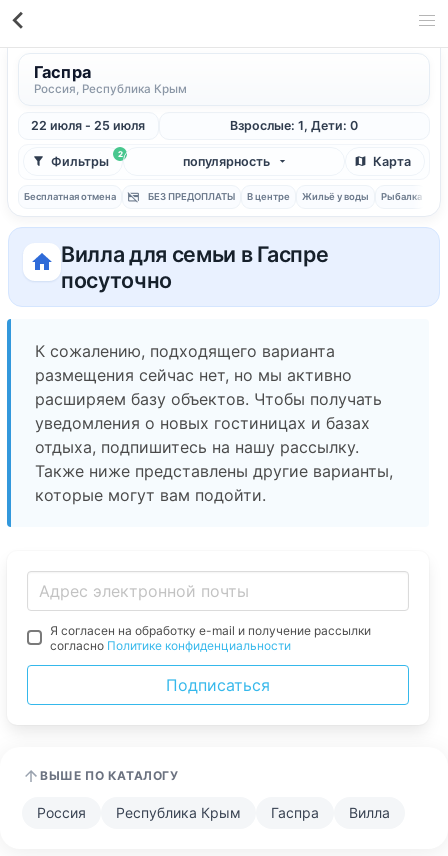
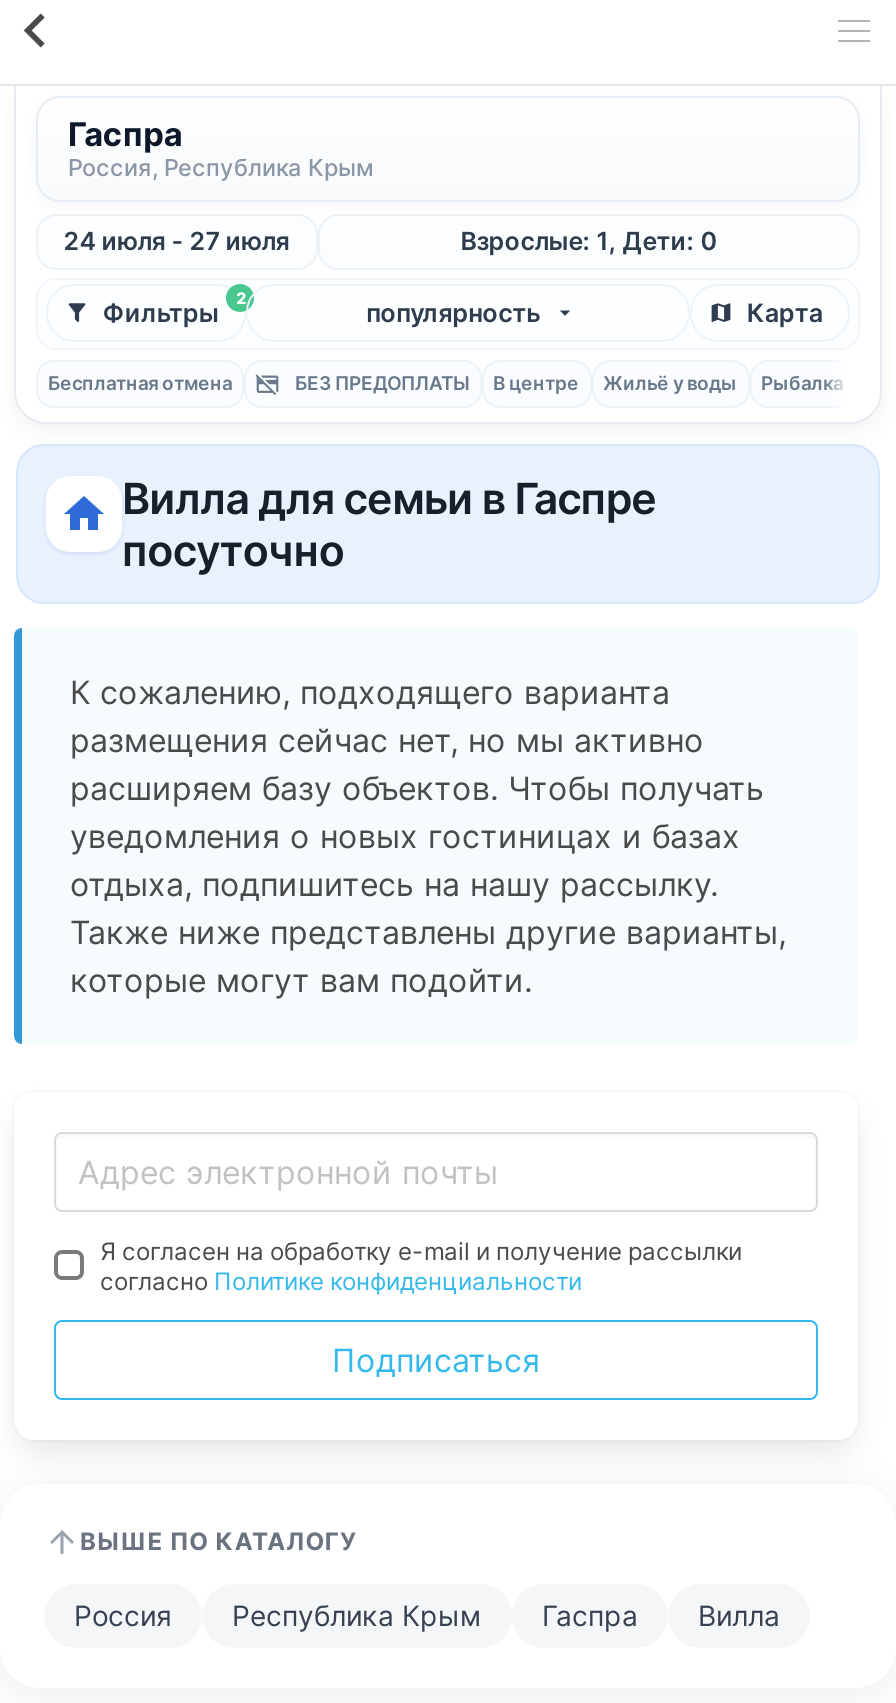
- 22 июля - 25 июля
+ 24 июля - 27 июля
